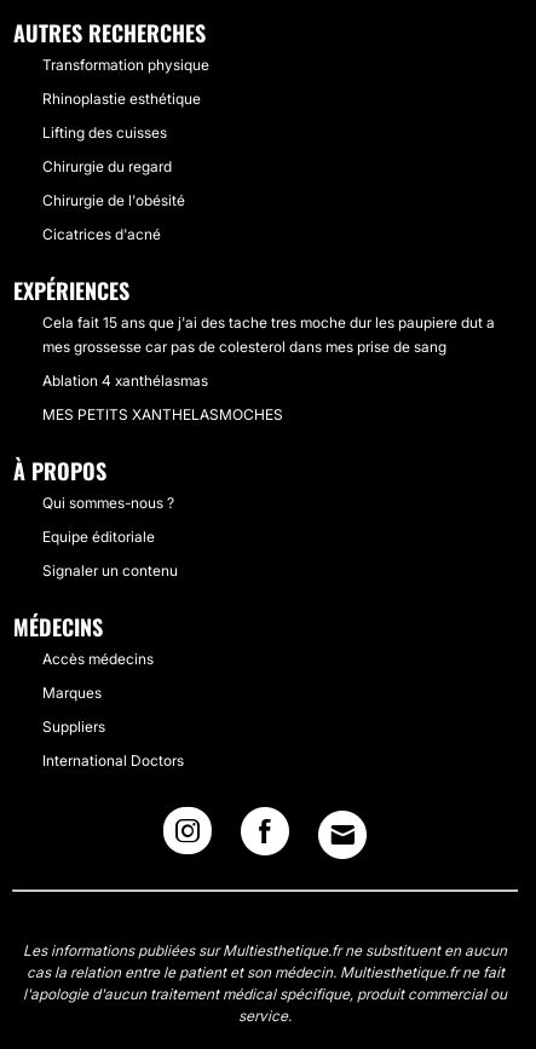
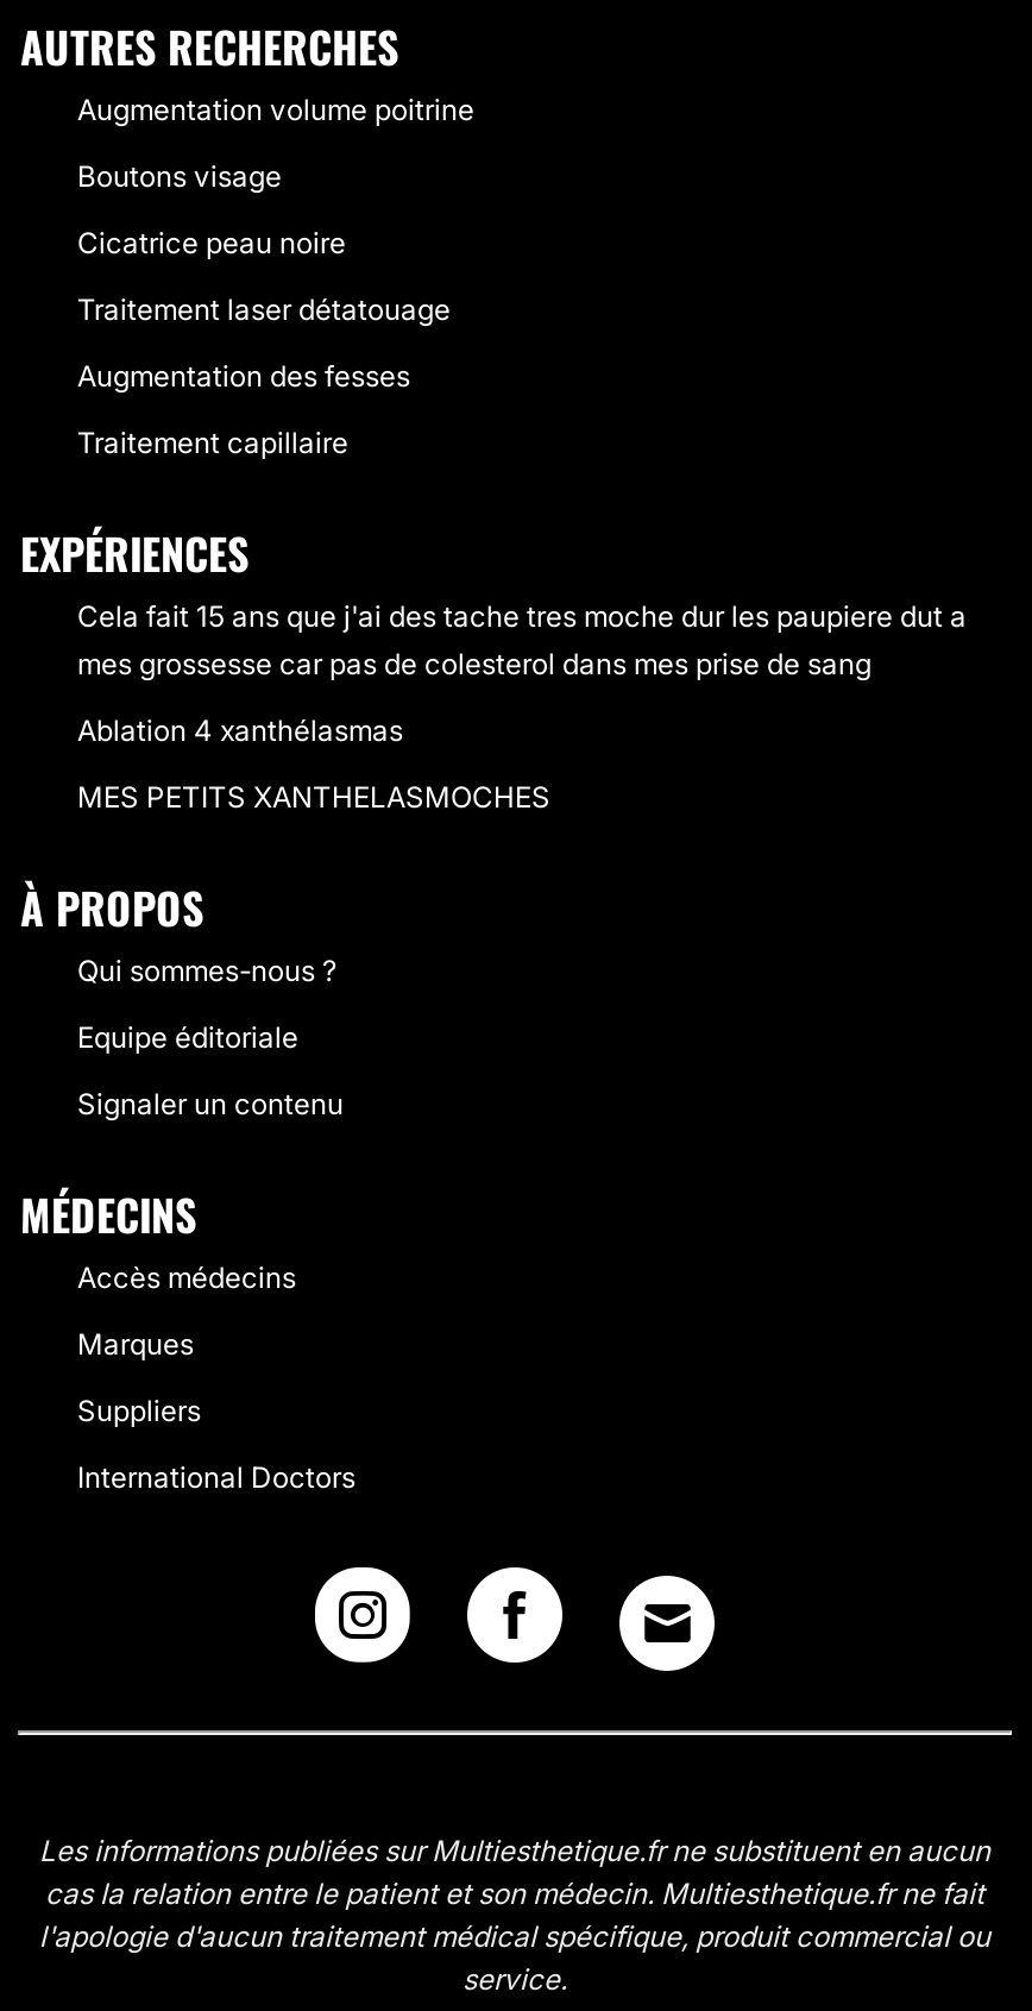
- Transformation physique
+ Augmentation volume poitrine

- Rhinoplastie esthétique
+ Boutons visage

- Lifting des cuisses
+ Cicatrice peau noire

- Chirurgie du regard
+ Traitement laser détatouage

- Chirurgie de l'obésité
+ Augmentation des fesses

- Cicatrices d'acné
+ Traitement capillaire
